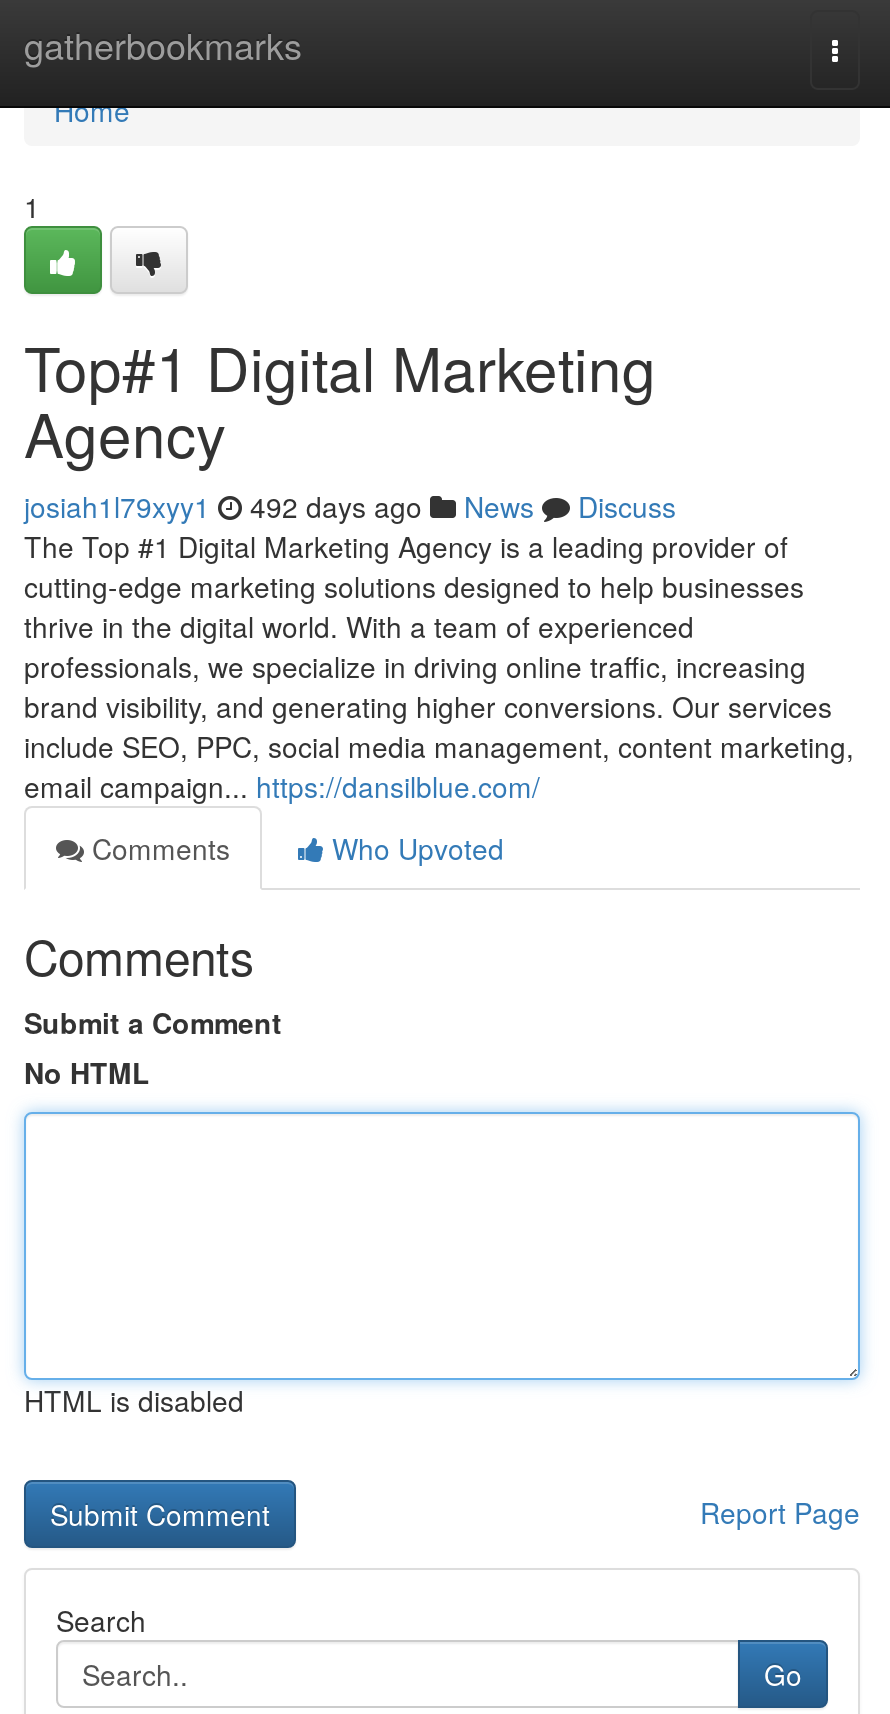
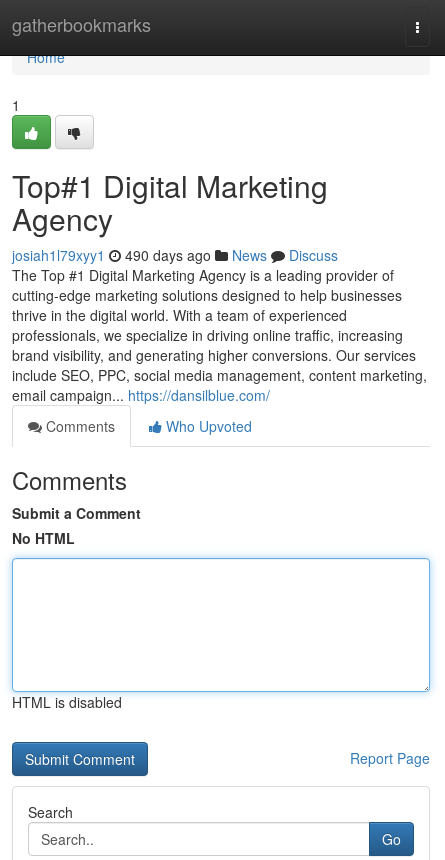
- josiah1l79xyy1 492 days ago News Discuss
+ josiah1l79xyy1 490 days ago News Discuss
